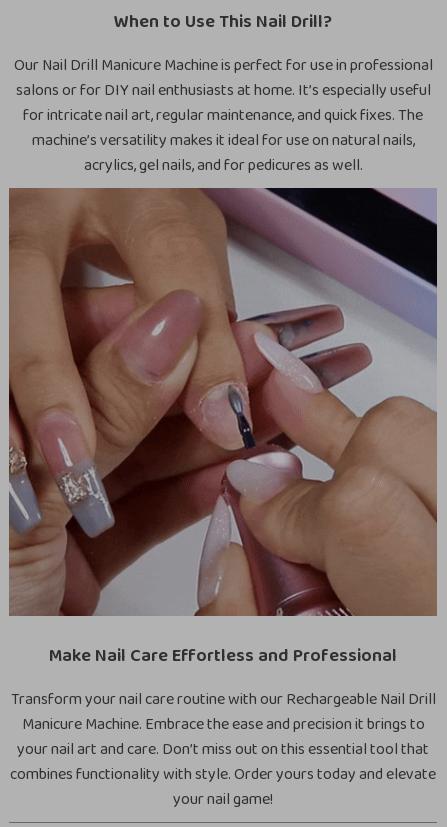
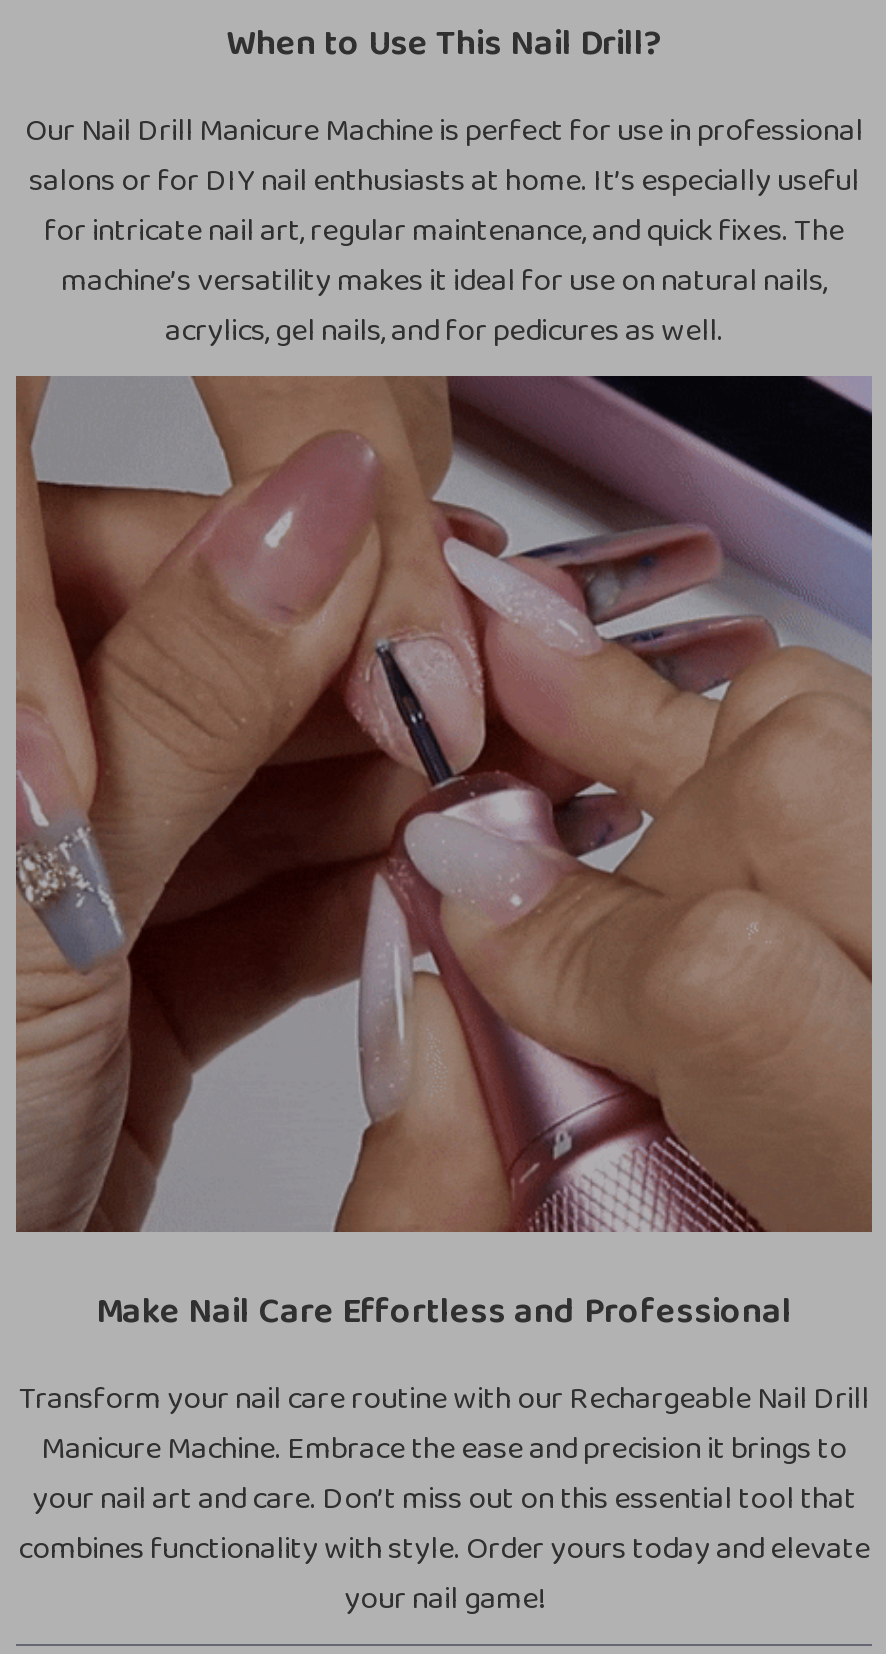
- [image]
+ [image]
